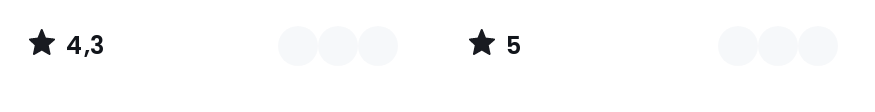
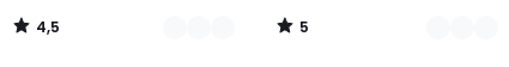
- 4,3
+ 4,5
